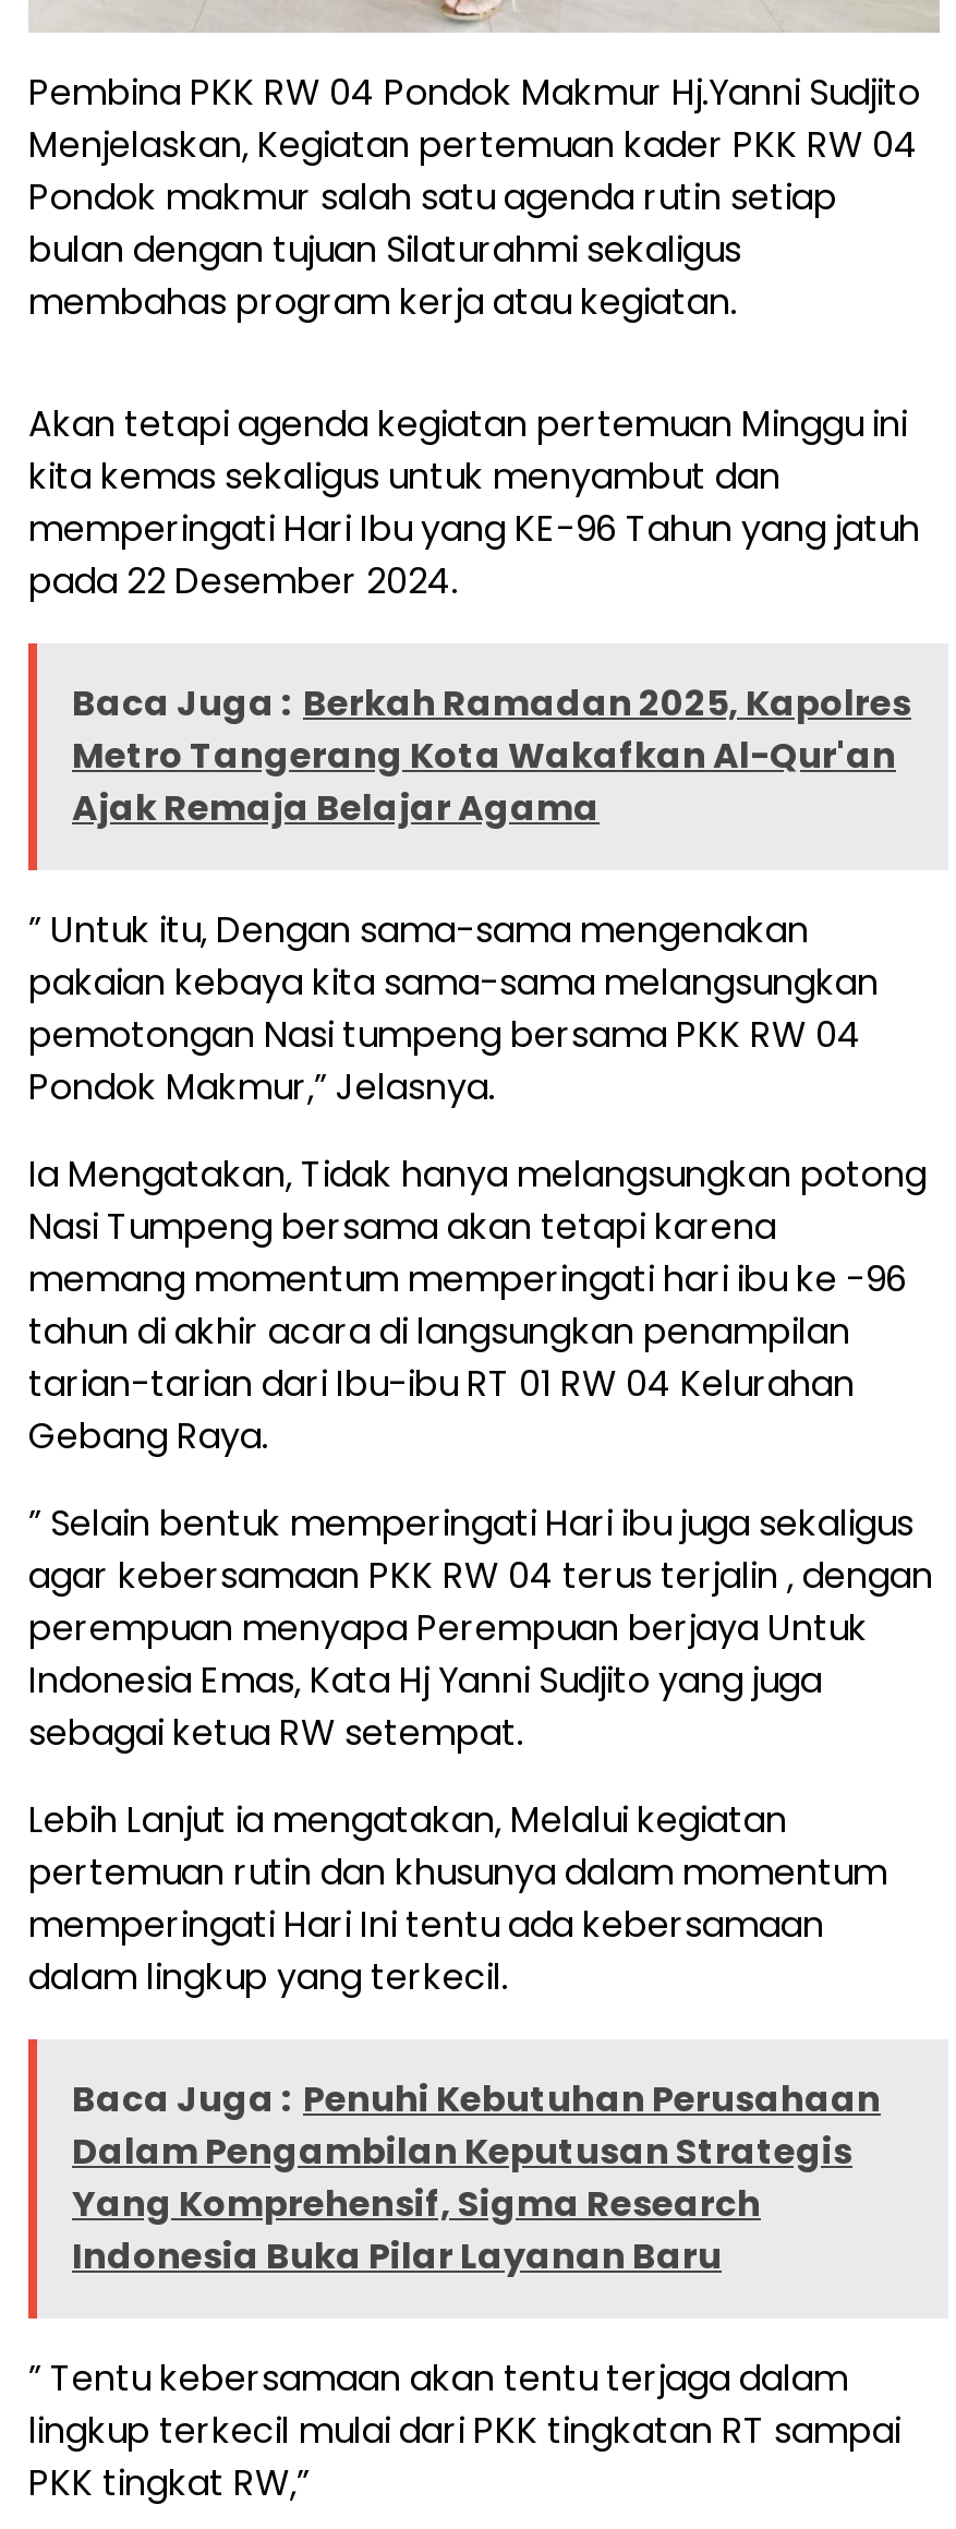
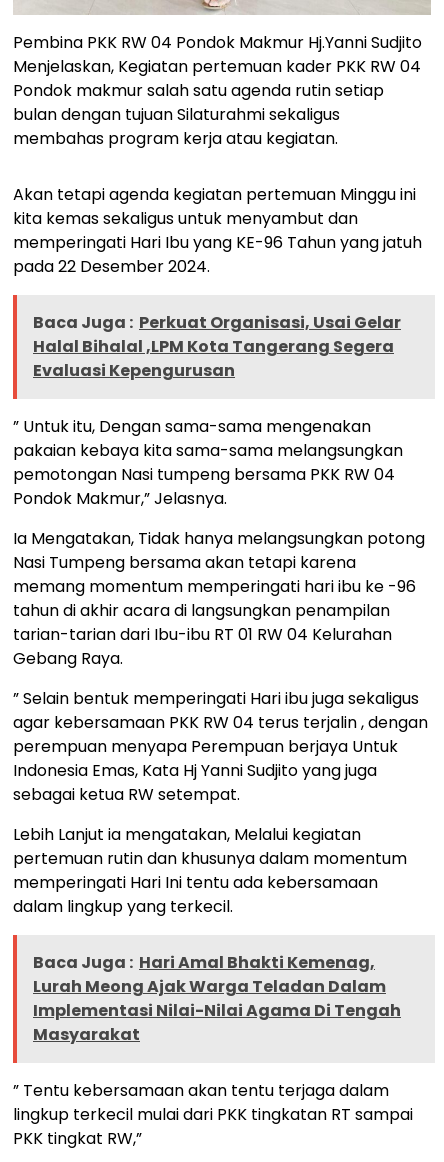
- Baca Juga : Berkah Ramadan 2025, Kapolres
- Metro Tangerang Kota Wakafkan Al-Qur'an
- Ajak Remaja Belajar Agama
+ Baca Juga : Perkuat Organisasi, Usai Gelar
+ Halal Bihalal ,LPM Kota Tangerang Segera
+ Evaluasi Kepengurusan

- Baca Juga : Penuhi Kebutuhan Perusahaan
- Dalam Pengambilan Keputusan Strategis
- Yang Komprehensif, Sigma Research
- Indonesia Buka Pilar Layanan Baru
+ Baca Juga : Hari Amal Bhakti Kemenag,
+ Lurah Meong Ajak Warga Teladan Dalam
+ Implementasi Nilai-Nilai Agama Di Tengah
+ Masyarakat
